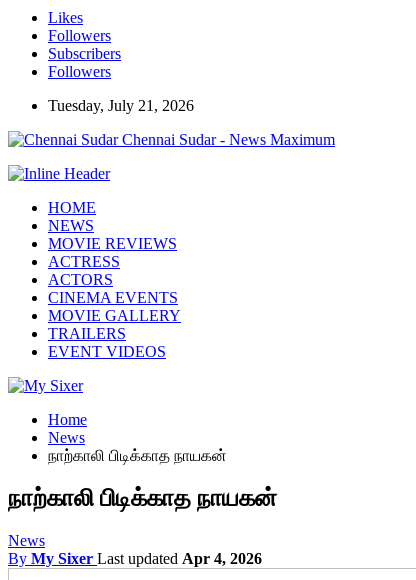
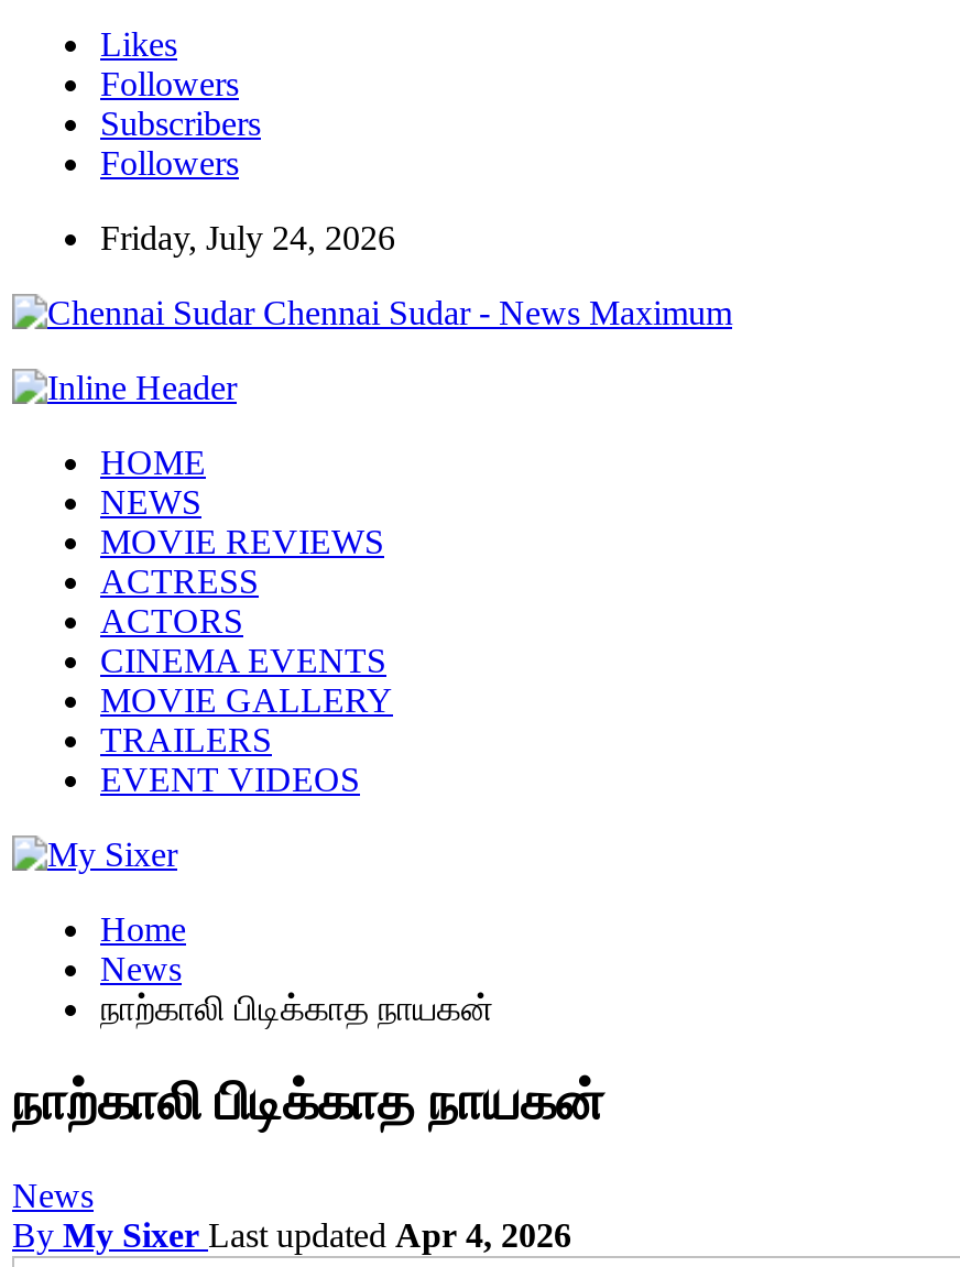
- Tuesday, July 21, 2026
+ Friday, July 24, 2026
